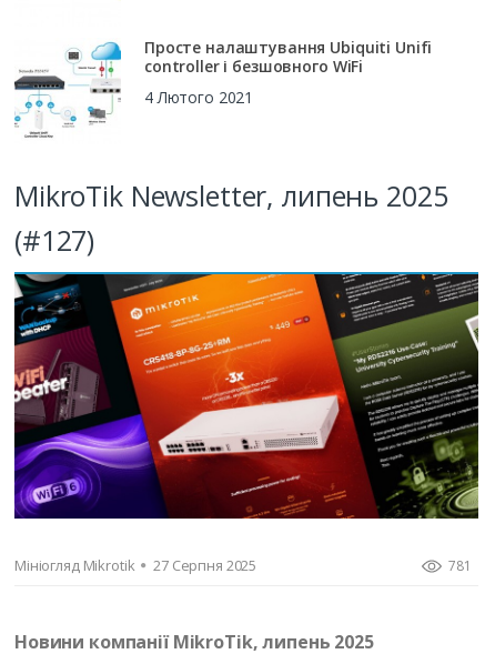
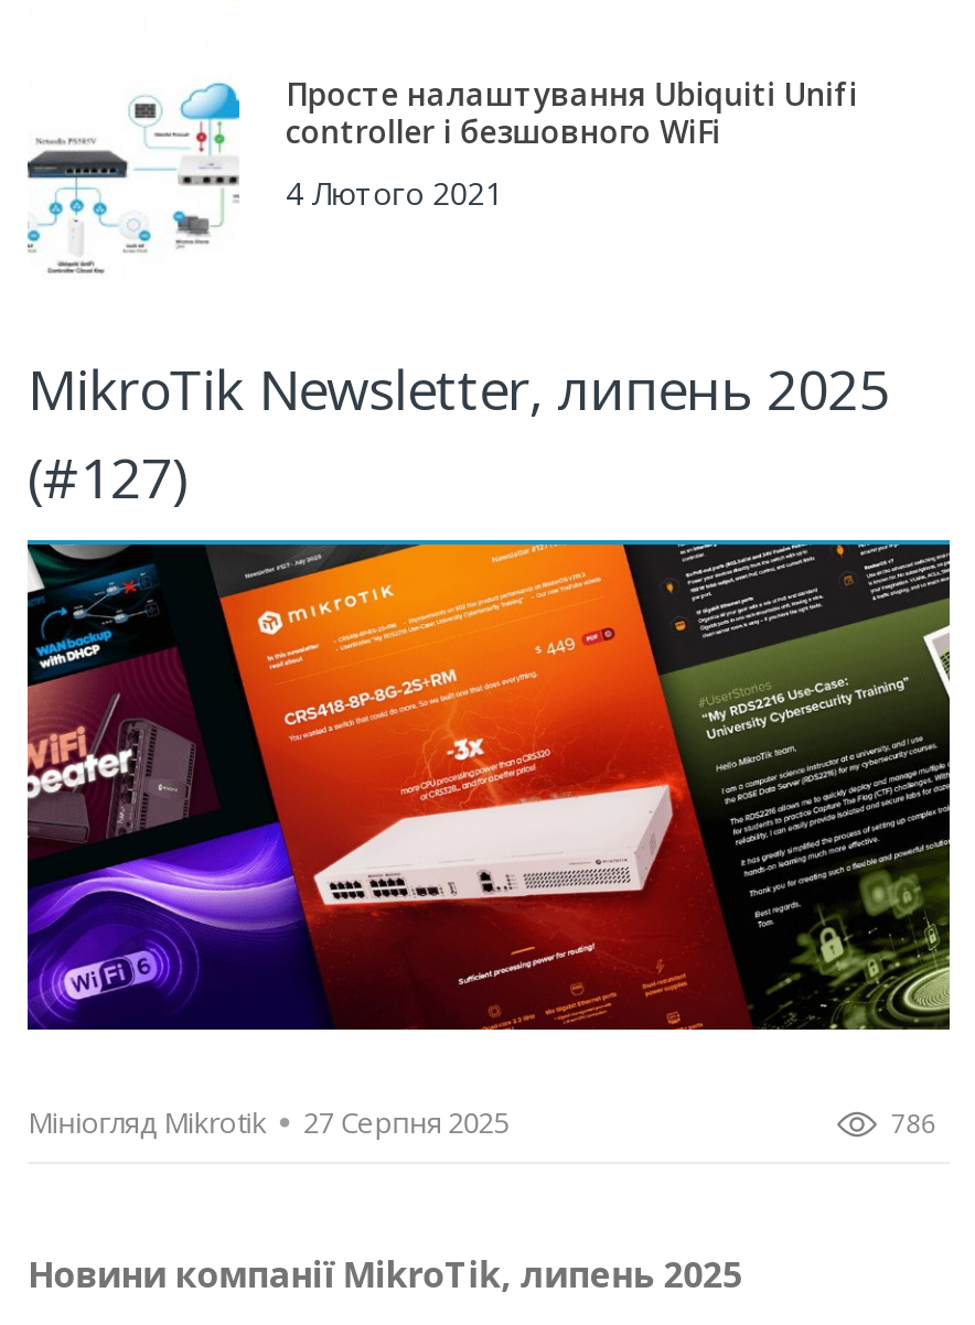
- 781
+ 786
